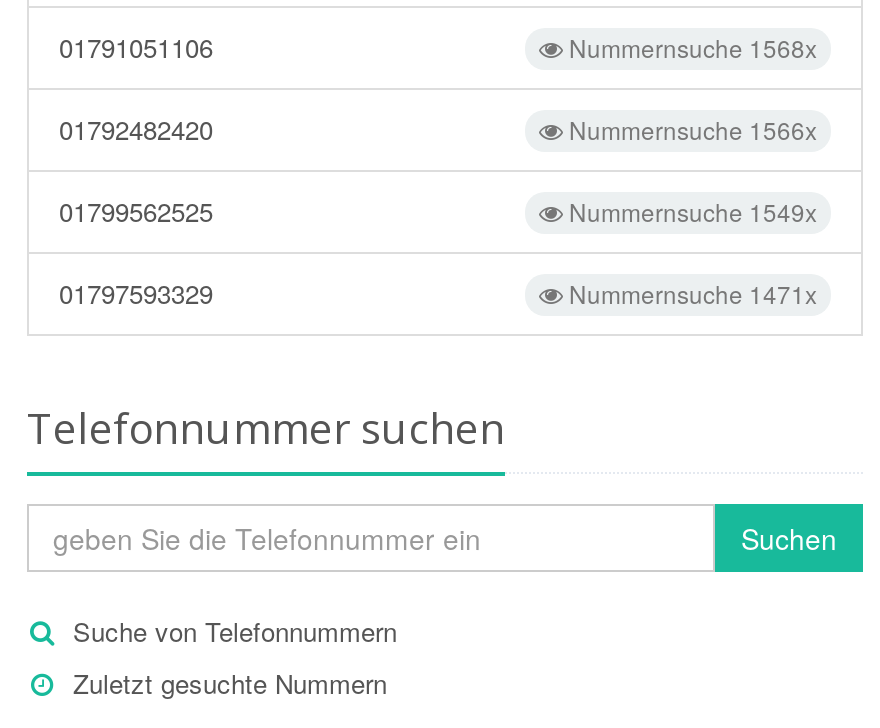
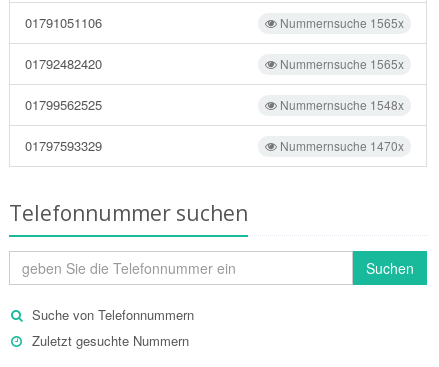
- Nummernsuche 1568x
+ Nummernsuche 1565x

- Nummernsuche 1566x
+ Nummernsuche 1565x

- Nummernsuche 1549x
+ Nummernsuche 1548x

- Nummernsuche 1471x
+ Nummernsuche 1470x
